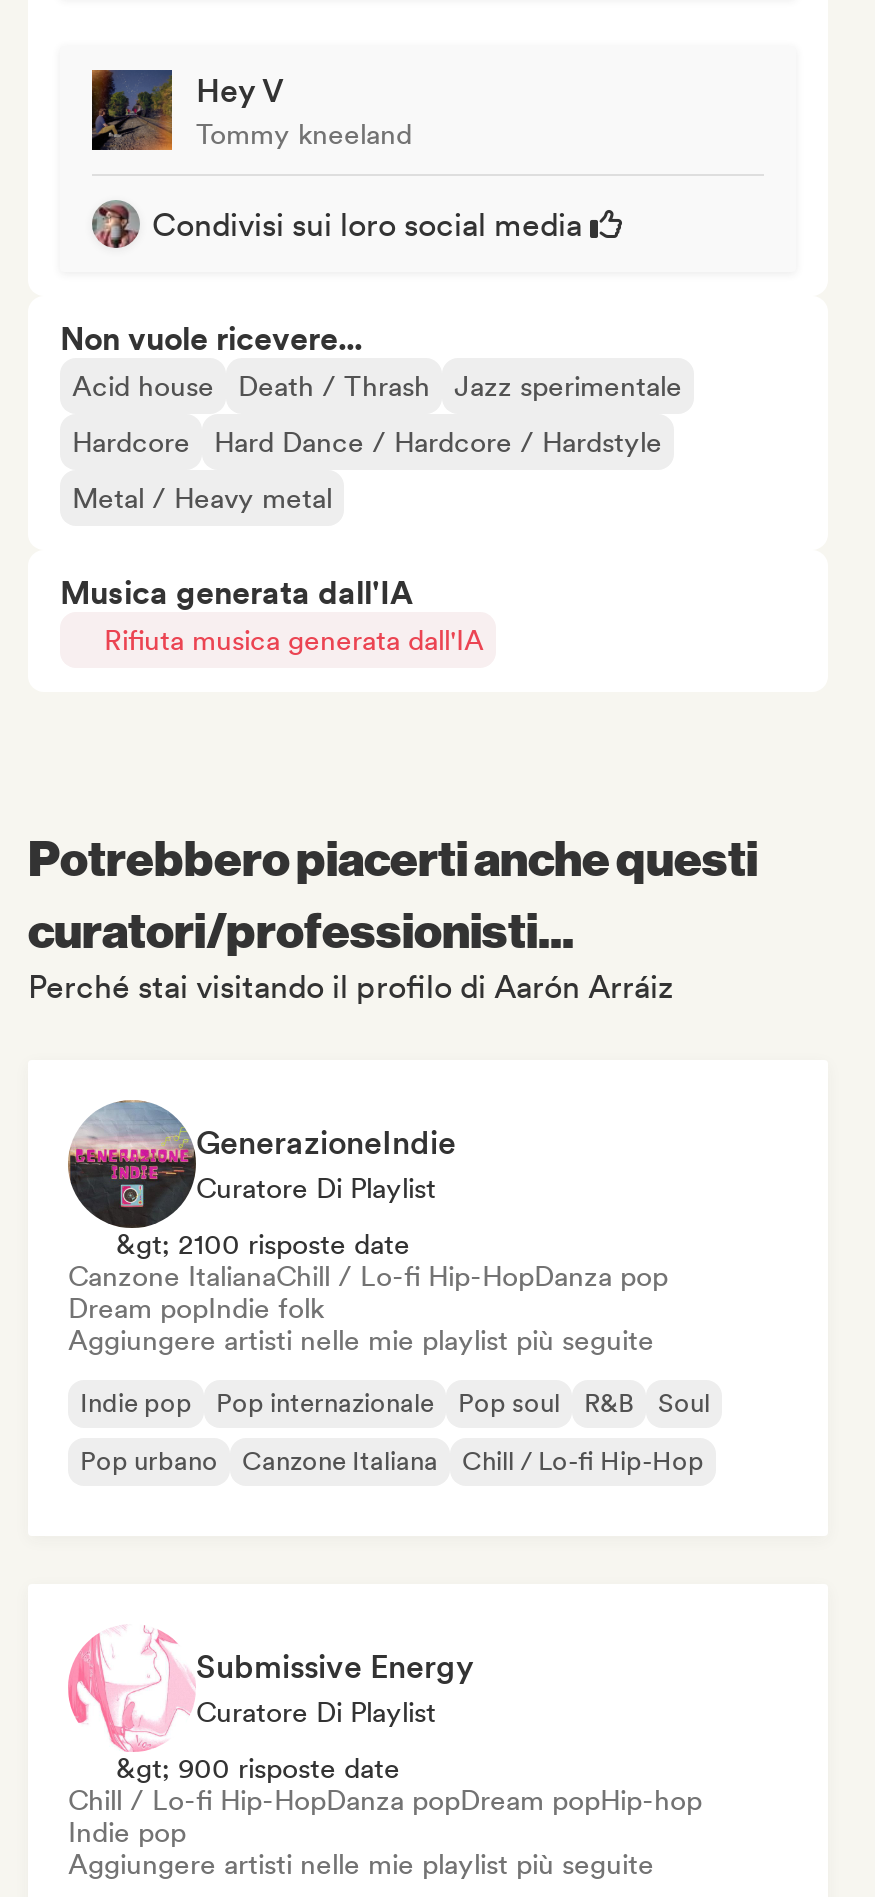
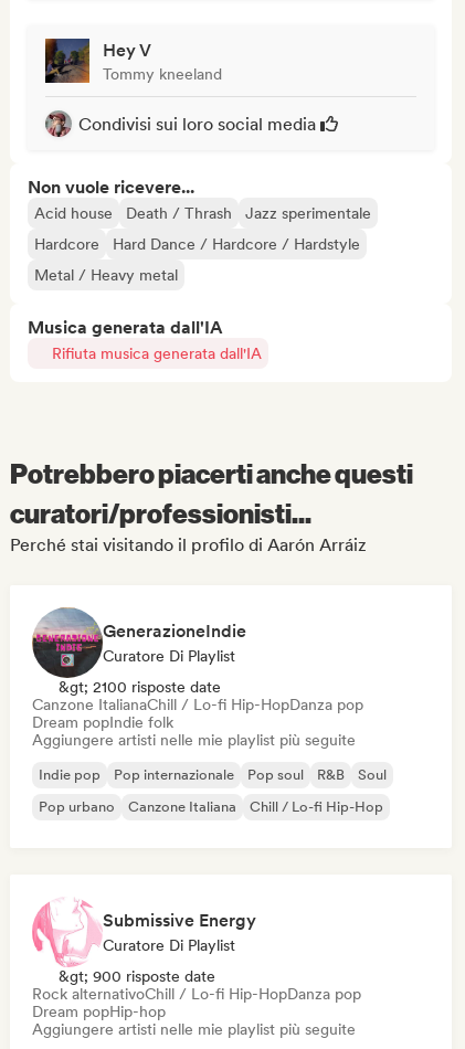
- Chill / Lo-fi Hip-HopDanza popDream popHip-hop
- Indie pop
+ Rock alternativoChill / Lo-fi Hip-HopDanza pop
+ Dream popHip-hop
